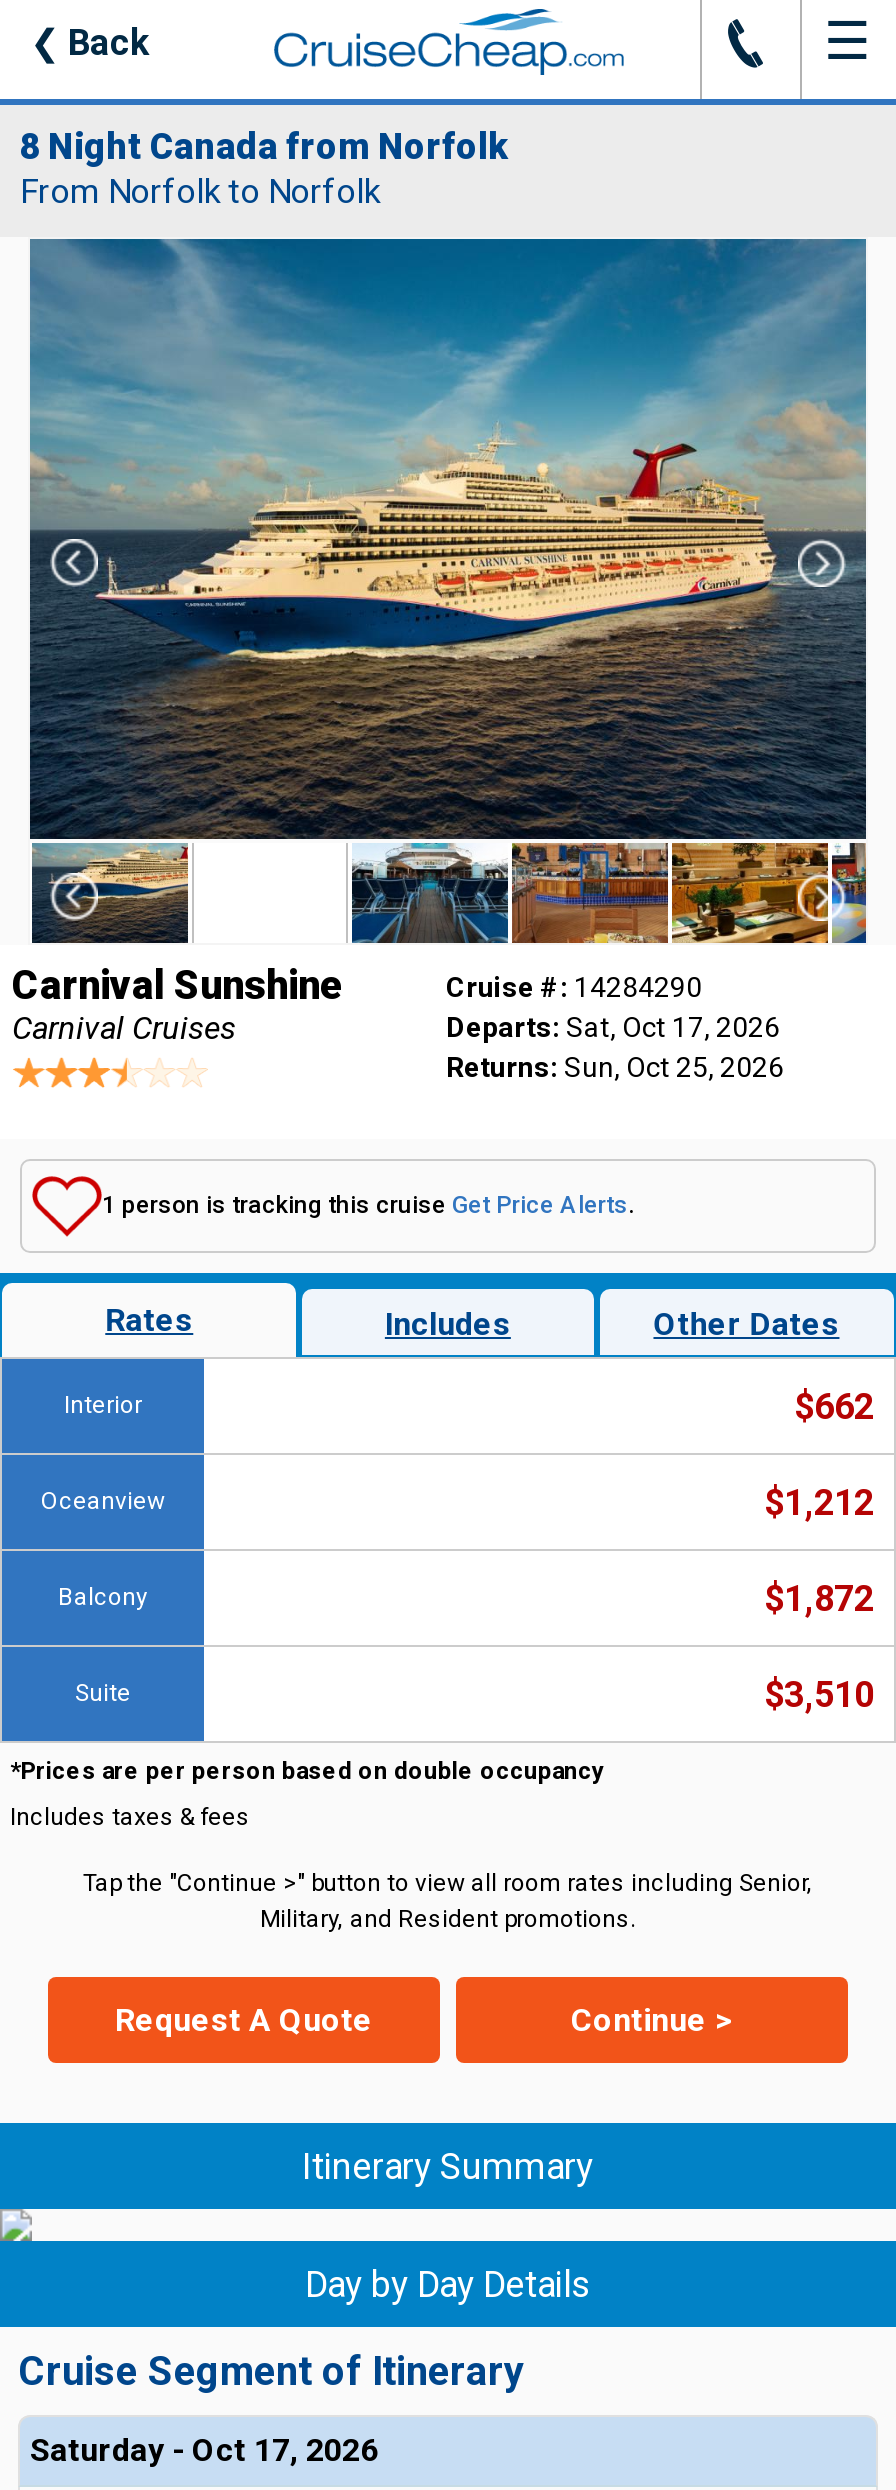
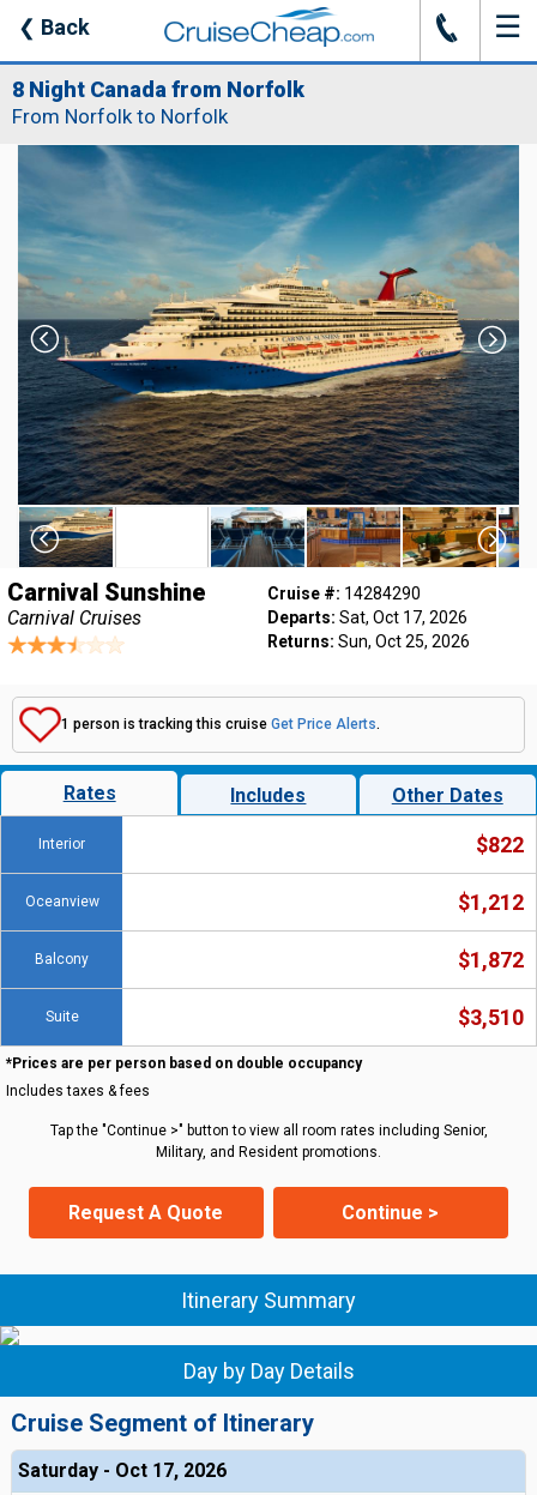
- $662
+ $822
